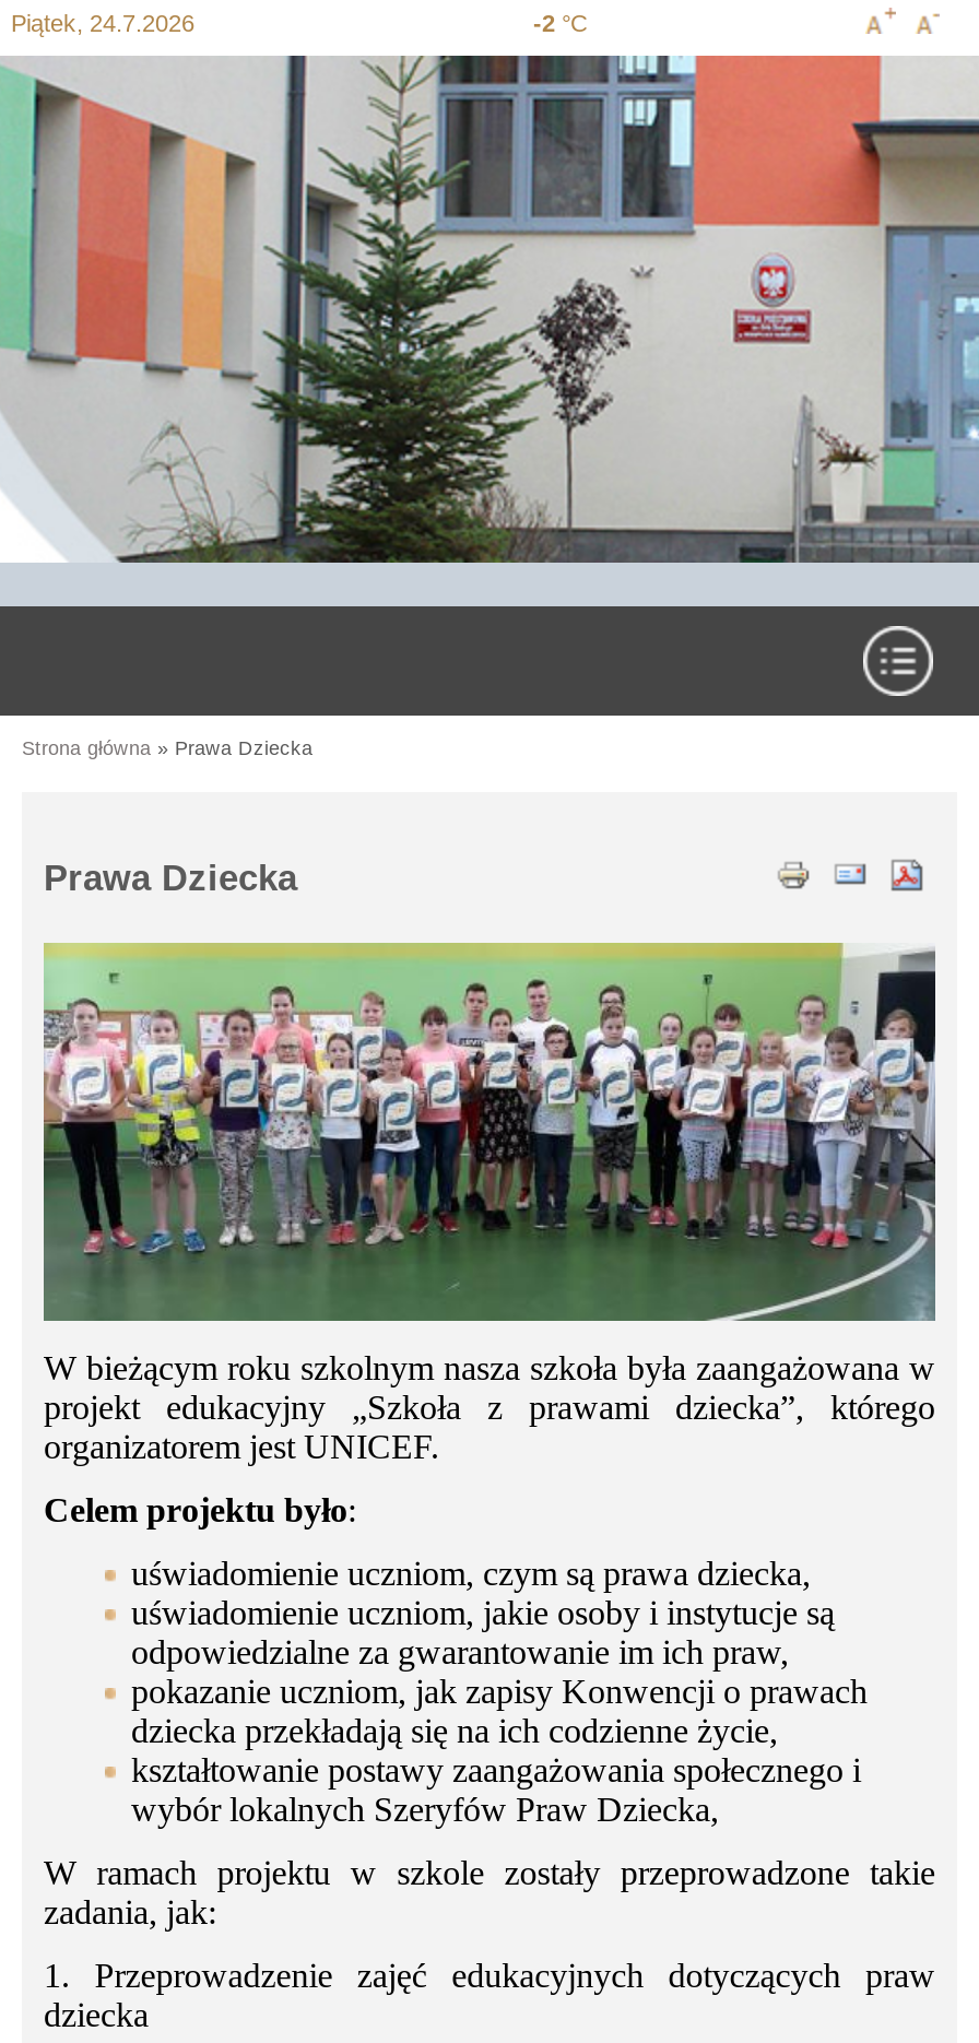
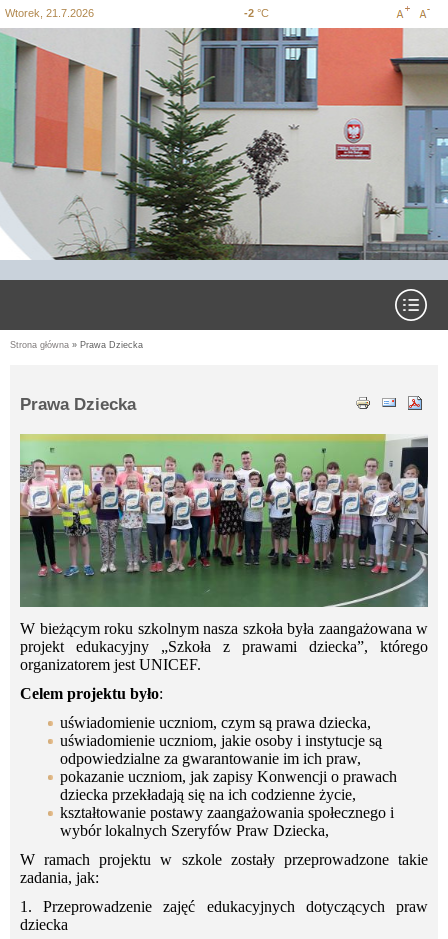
- Piątek, 24.7.2026
+ Wtorek, 21.7.2026
